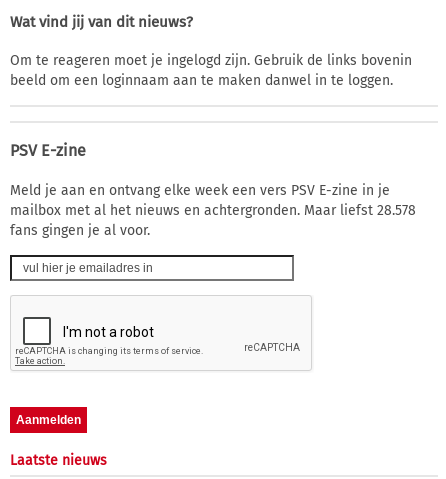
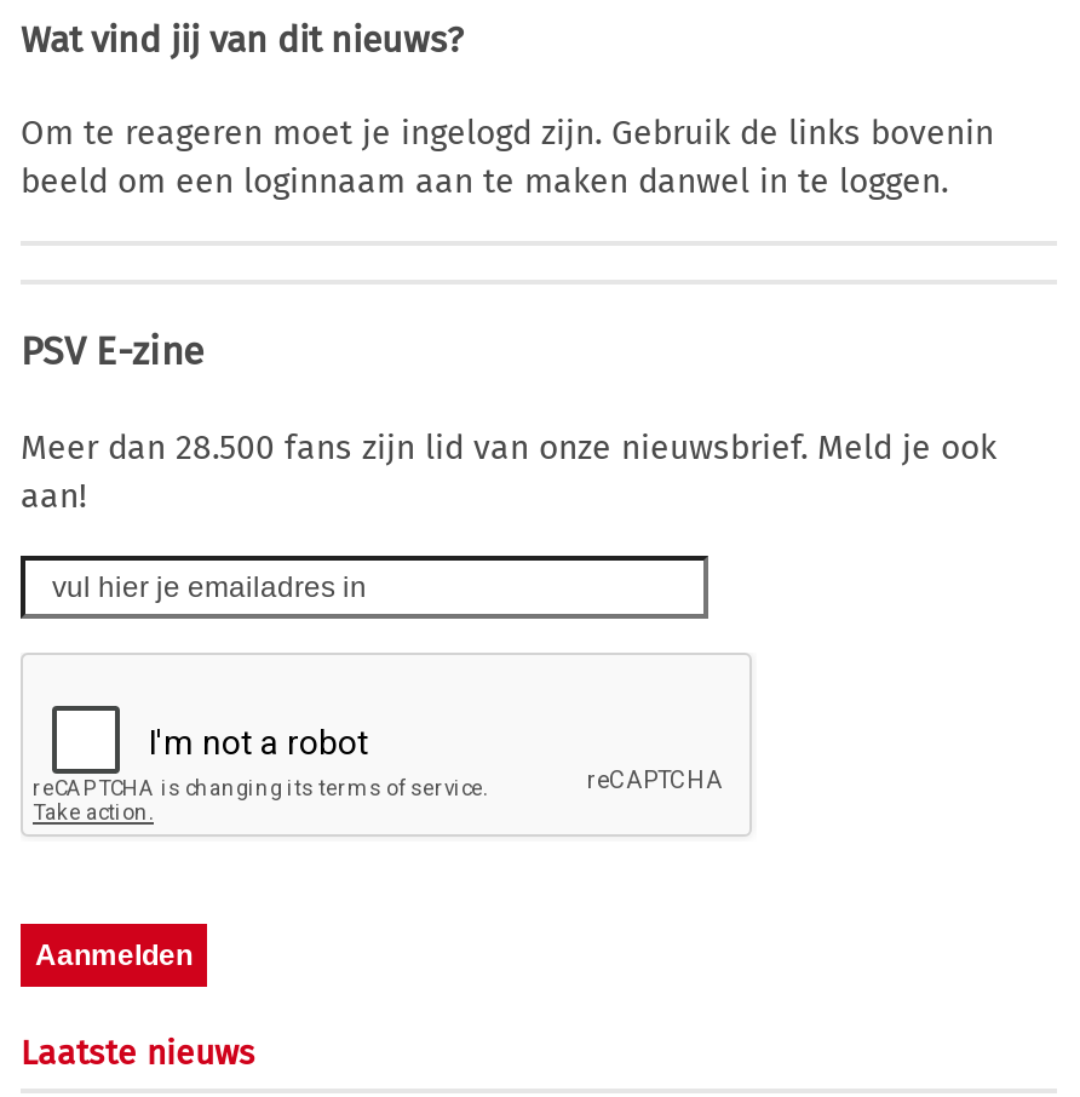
- Meld je aan en ontvang elke week een vers PSV E-zine in je
- mailbox met al het nieuws en achtergronden. Maar liefst 28.578
- fans gingen je al voor.
+ Meer dan 28.500 fans zijn lid van onze nieuwsbrief. Meld je ook
+ aan!
